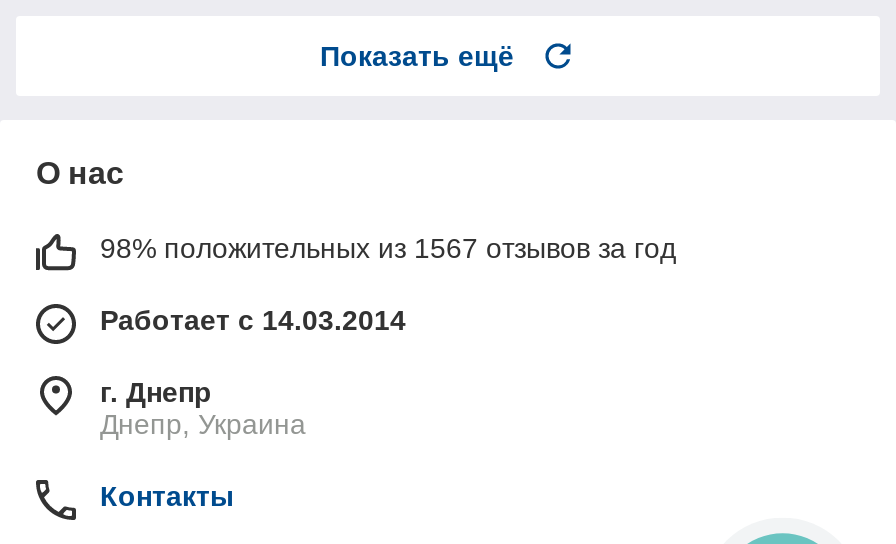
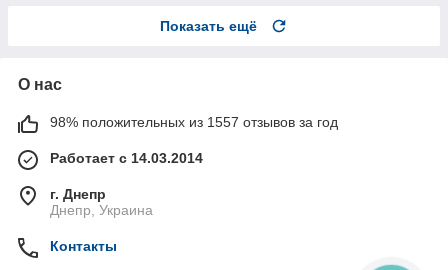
- 98% положительных из 1567 отзывов за год
+ 98% положительных из 1557 отзывов за год
